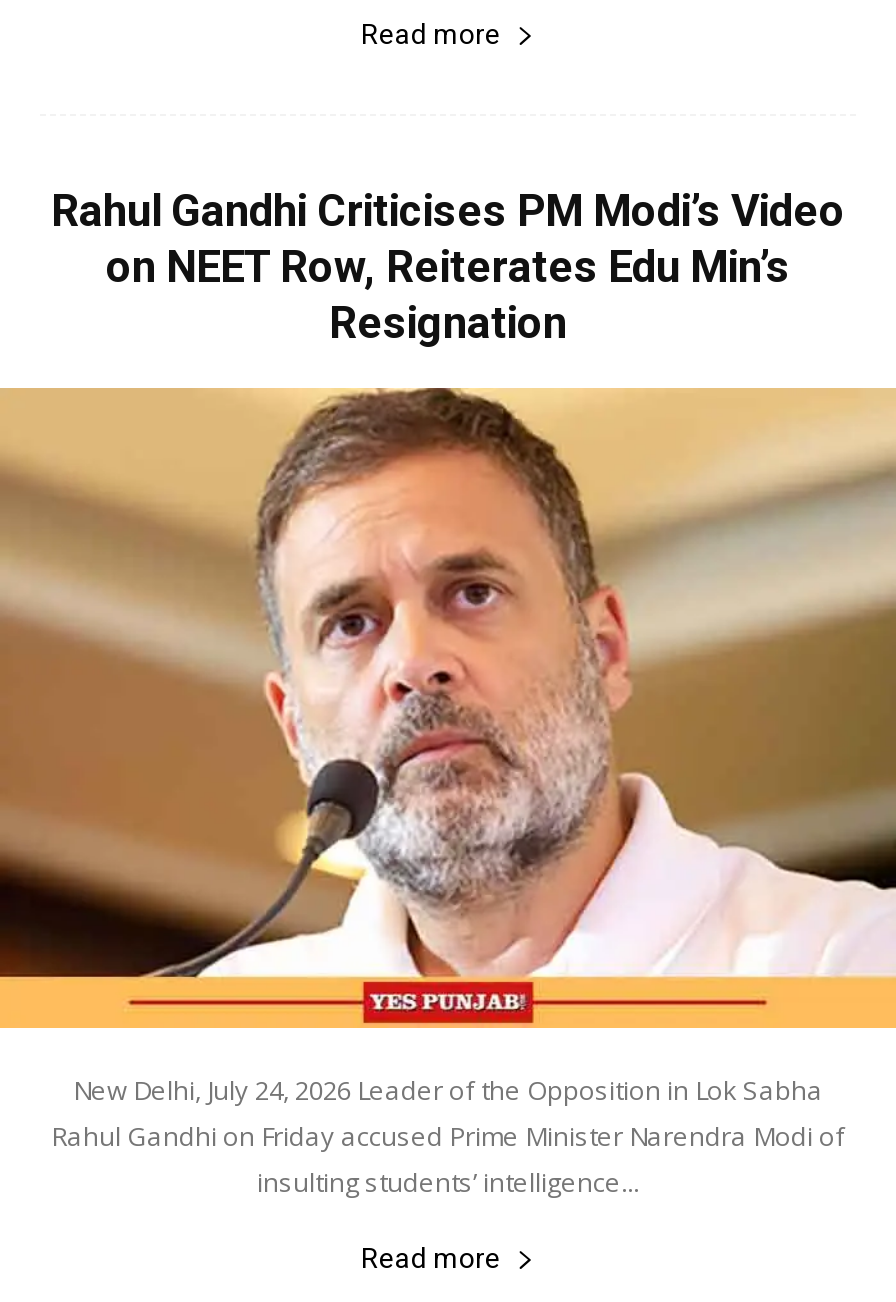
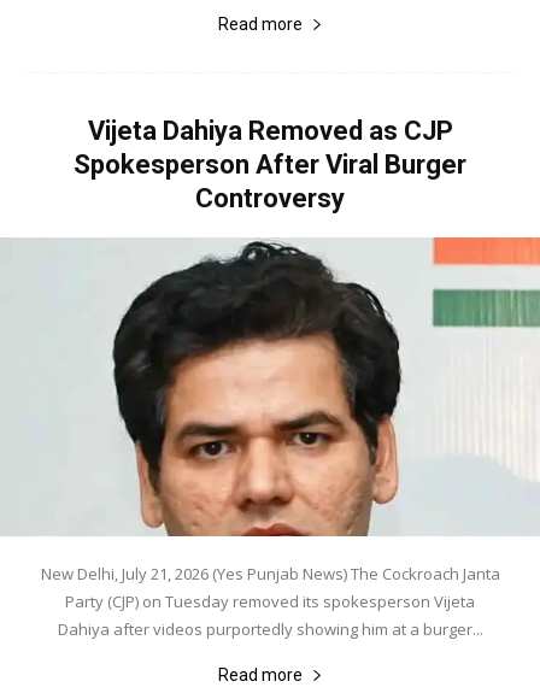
- Rahul Gandhi Criticises PM Modi’s Video
- on NEET Row, Reiterates Edu Min’s
- Resignation
+ Vijeta Dahiya Removed as CJP
+ Spokesperson After Viral Burger
+ Controversy

- [image]
- New Delhi, July 24, 2026 Leader of the Opposition in Lok Sabha
- Rahul Gandhi on Friday accused Prime Minister Narendra Modi of
- insulting students’ intelligence...
+ [image]
+ New Delhi, July 21, 2026 (Yes Punjab News) The Cockroach Janta
+ Party (CJP) on Tuesday removed its spokesperson Vijeta
+ Dahiya after videos purportedly showing him at a burger...
